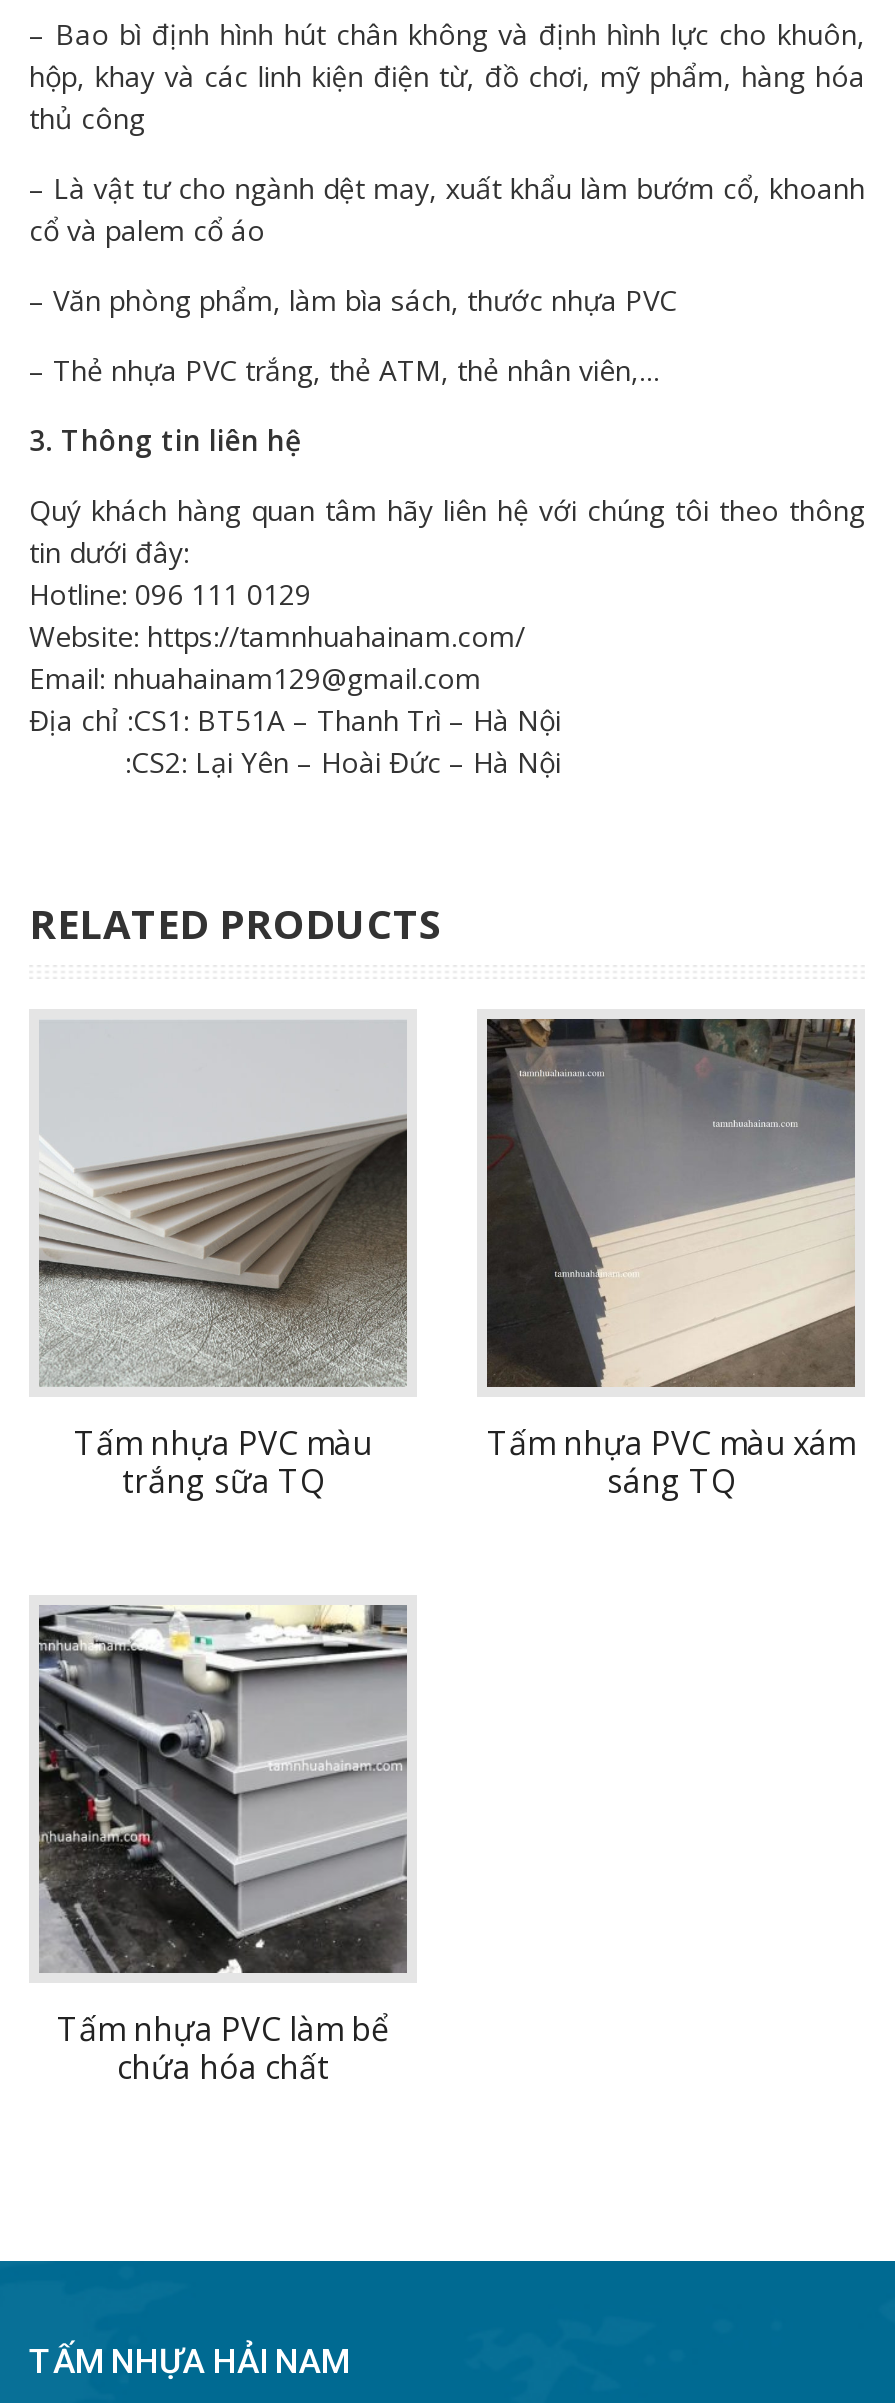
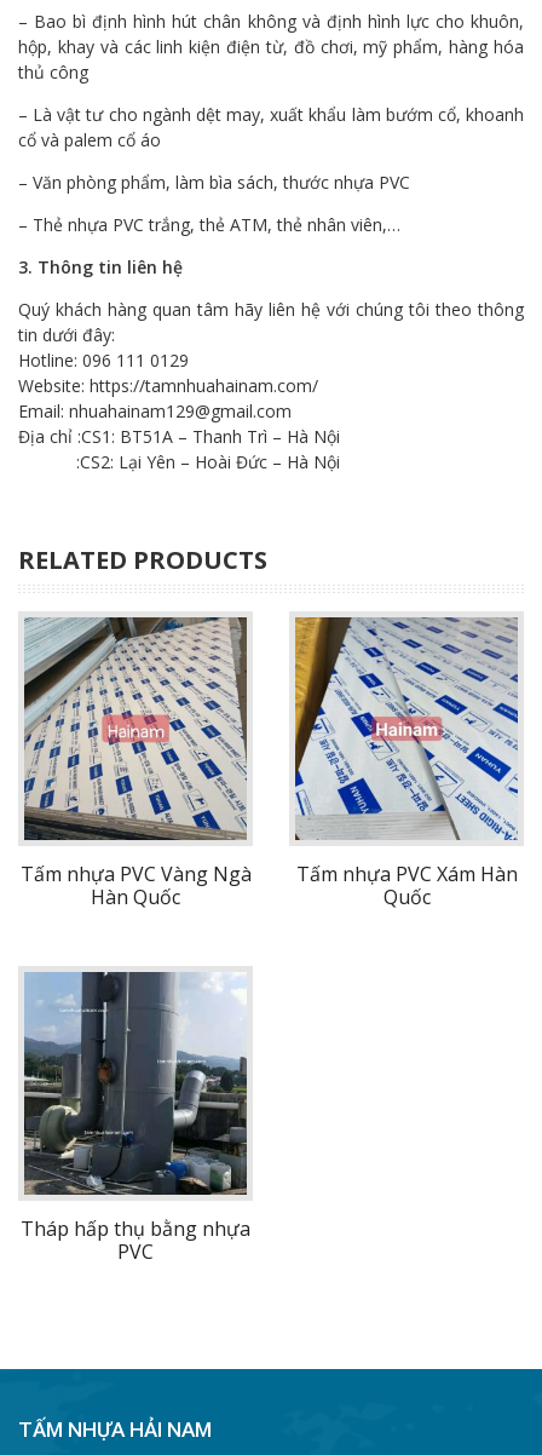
- [image]
- Tấm nhựa PVC màu
- trắng sữa TQ
+ [image]
+ Tấm nhựa PVC Vàng Ngà
+ Hàn Quốc

- [image]
- Tấm nhựa PVC màu xám
- sáng TQ
+ [image]
+ Tấm nhựa PVC Xám Hàn
+ Quốc

- [image]
- Tấm nhựa PVC làm bể
- chứa hóa chất
+ [image]
+ Tháp hấp thụ bằng nhựa
+ PVC
